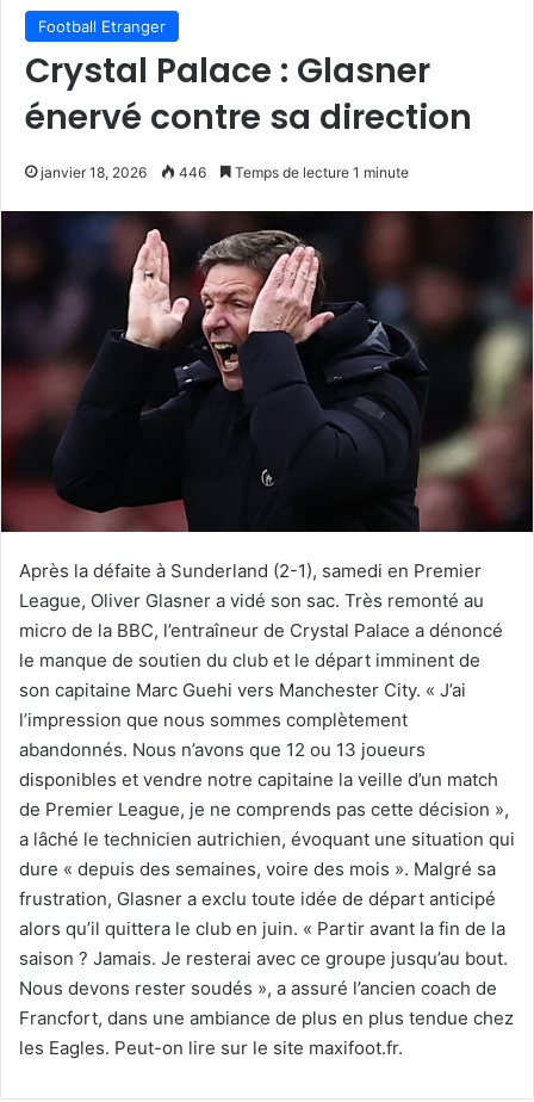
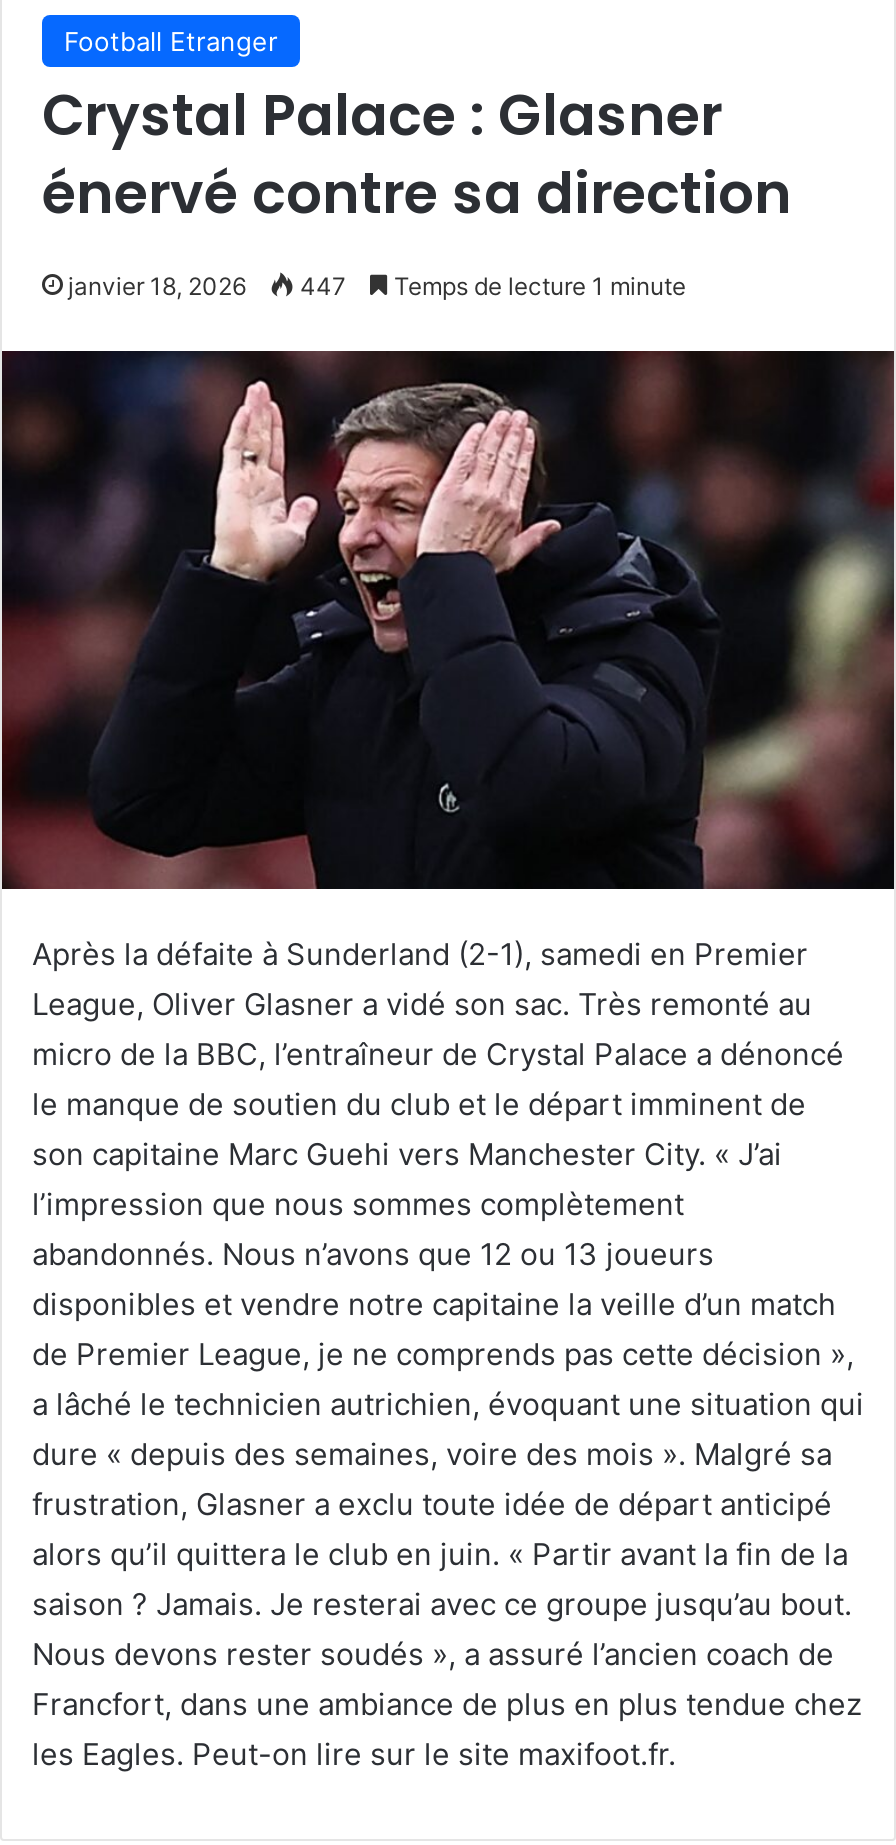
- janvier 18, 2026 446 Temps de lecture 1 minute
+ janvier 18, 2026 447 Temps de lecture 1 minute
